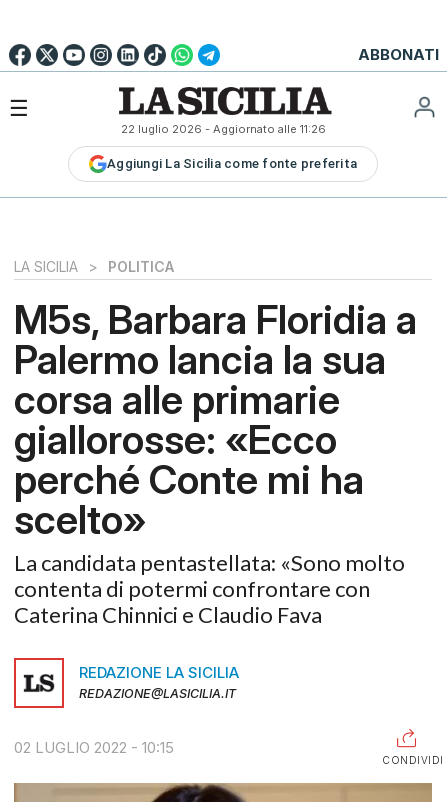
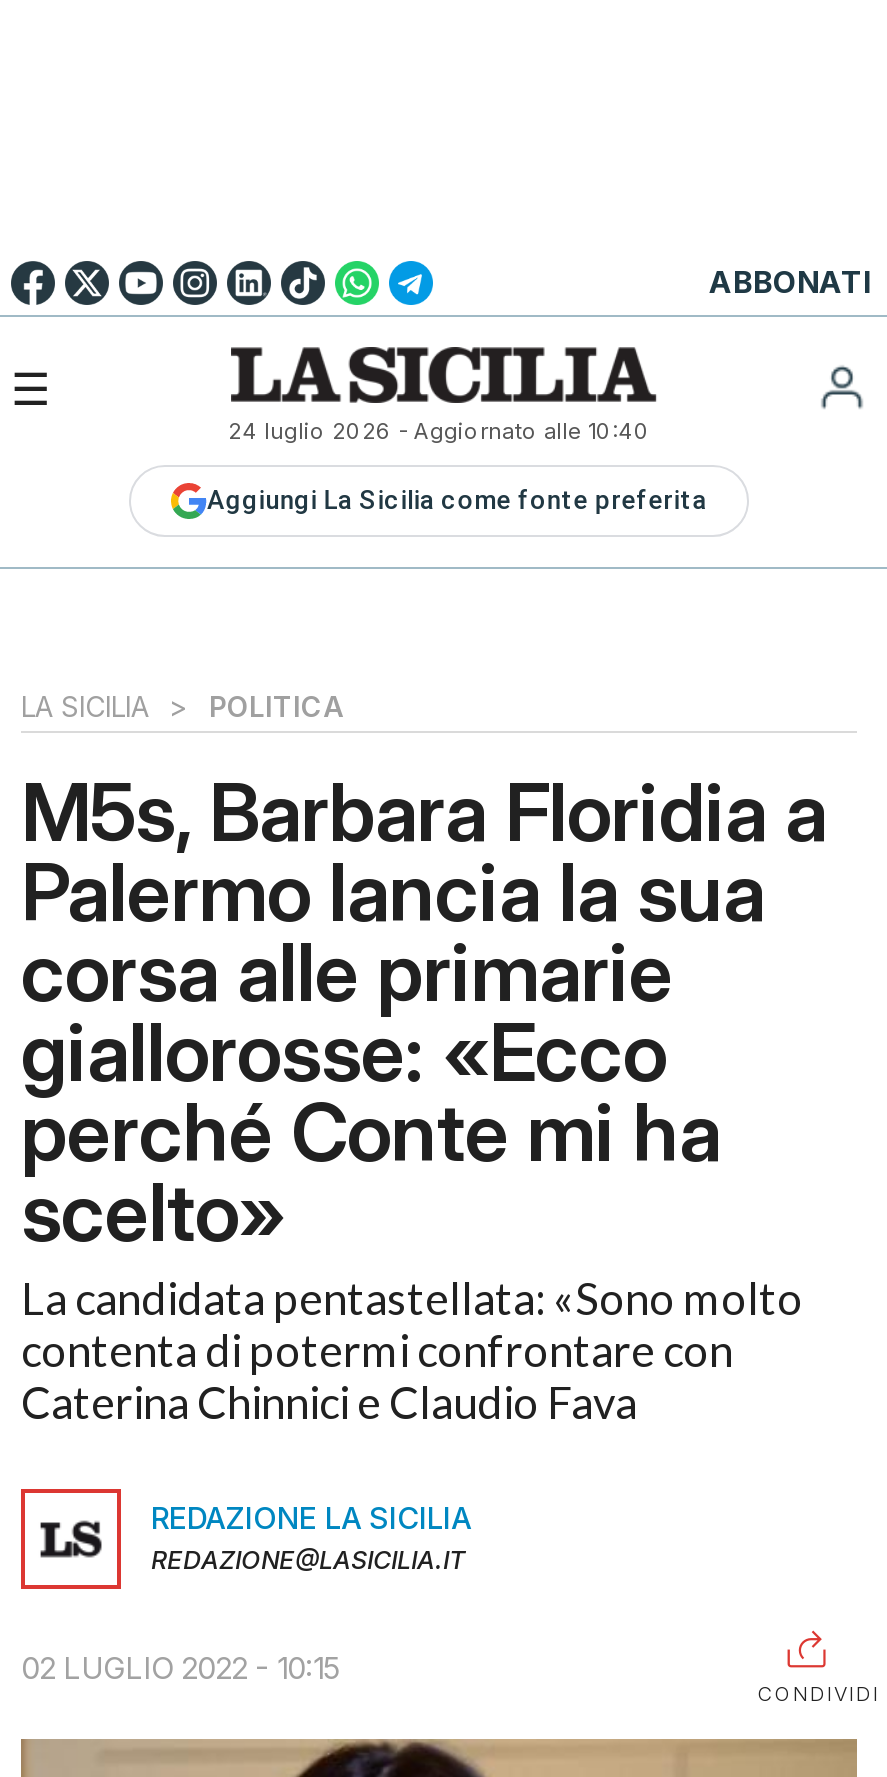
- 22 luglio 2026 - Aggiornato alle 11:26
+ 24 luglio 2026 - Aggiornato alle 10:40
